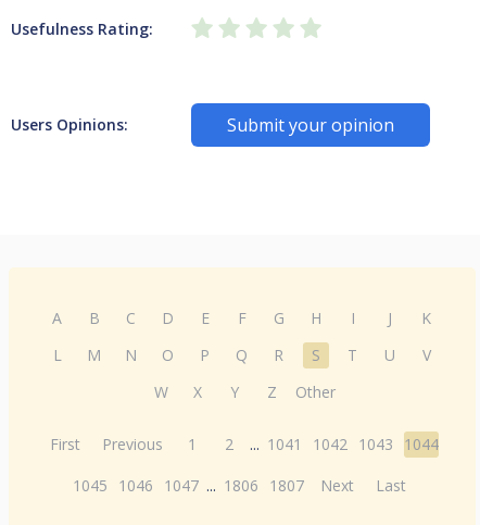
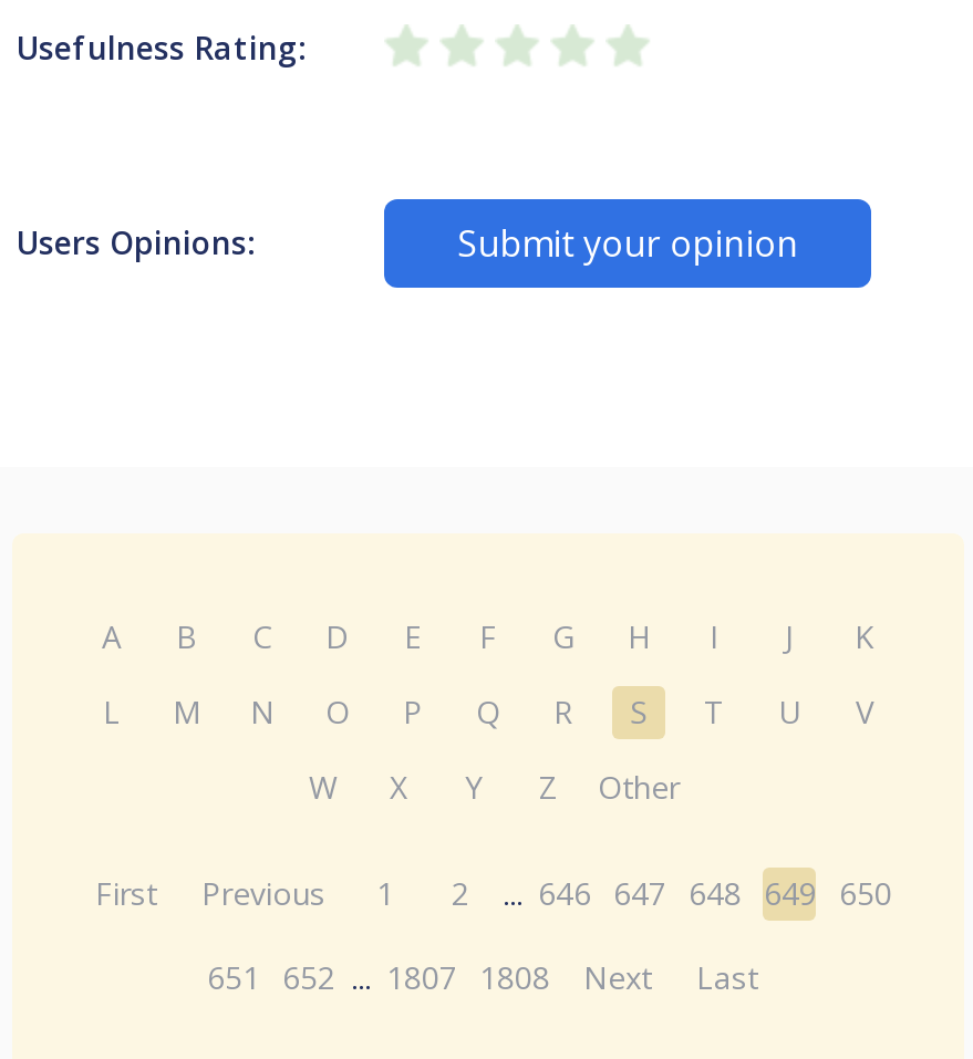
- First Previous 1 2 ... 1041 1042 1043 1044
+ First Previous 1 2 ... 646 647 648 649 650

- 1045 1046 1047 ... 1806 1807 Next Last
+ 651 652 ... 1807 1808 Next Last
